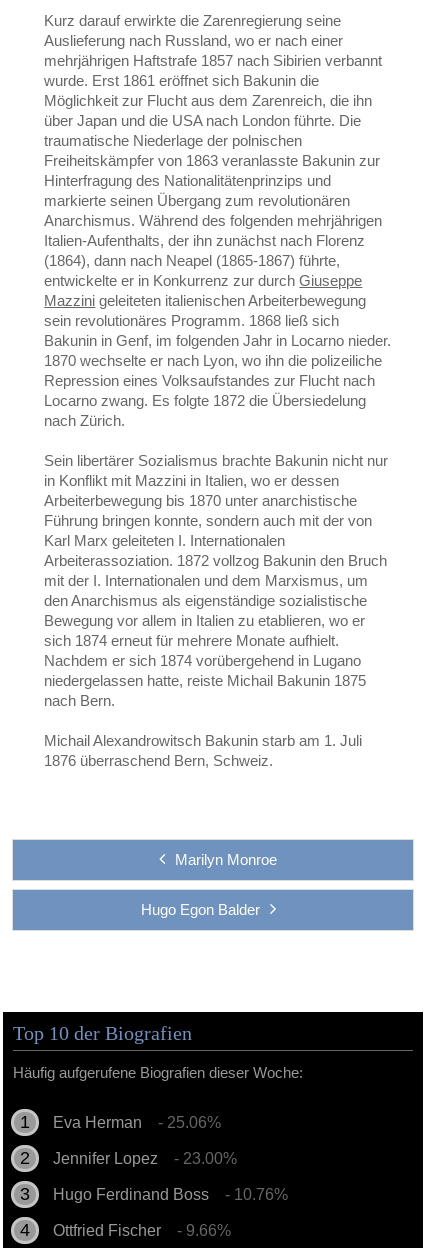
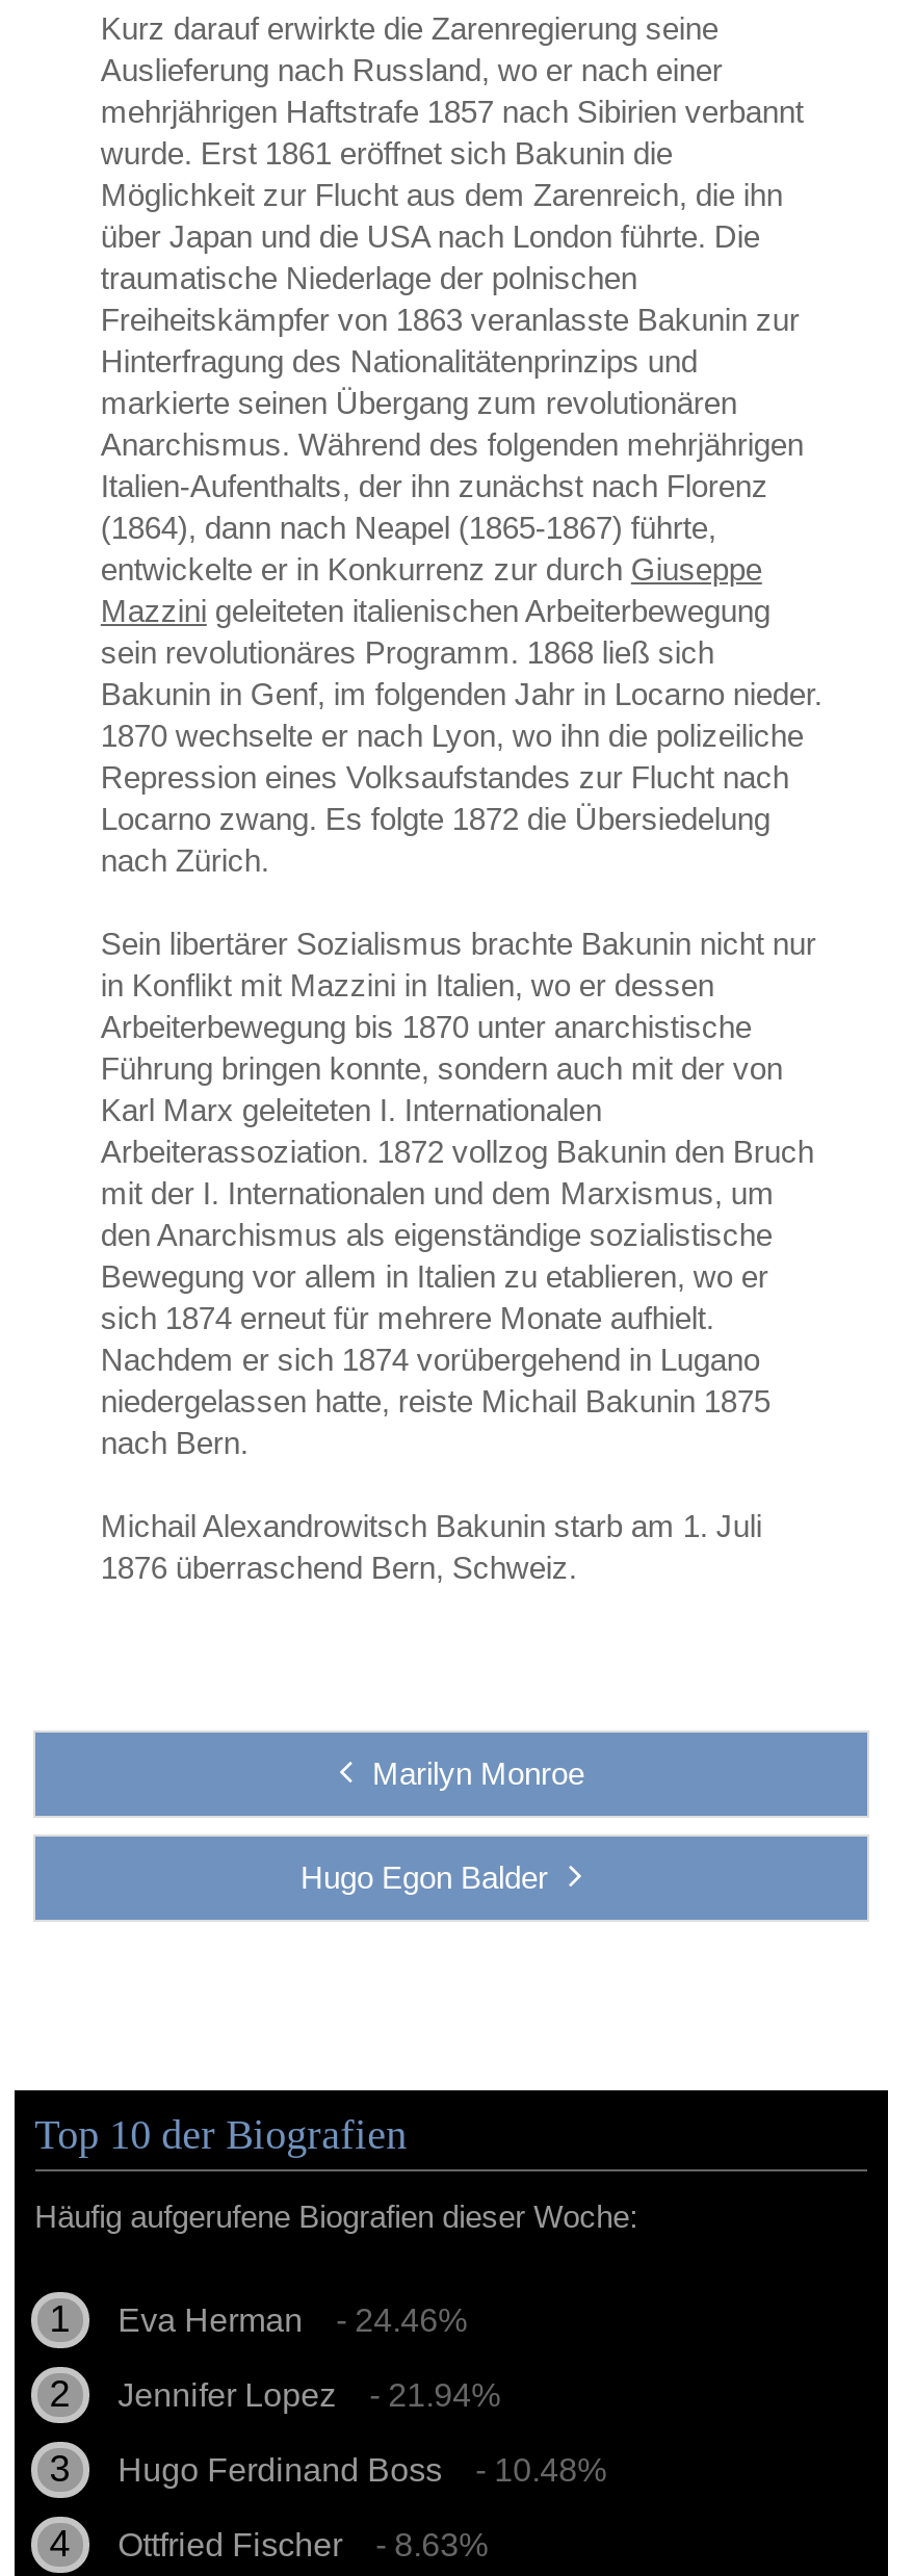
- Eva Herman - 25.06%
+ Eva Herman - 24.46%

- Jennifer Lopez - 23.00%
+ Jennifer Lopez - 21.94%

- Hugo Ferdinand Boss - 10.76%
+ Hugo Ferdinand Boss - 10.48%

- Ottfried Fischer - 9.66%
+ Ottfried Fischer - 8.63%
